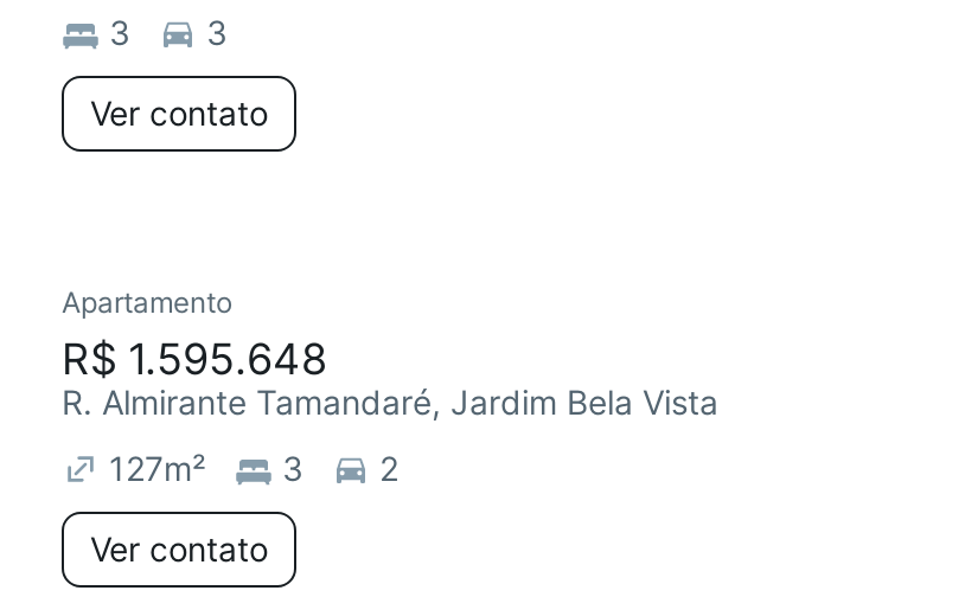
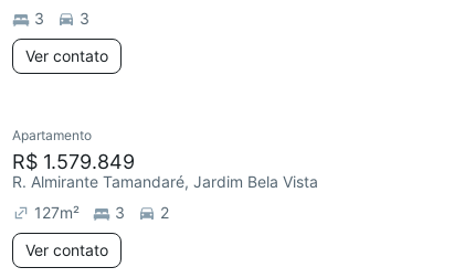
- R$ 1.595.648
+ R$ 1.579.849
